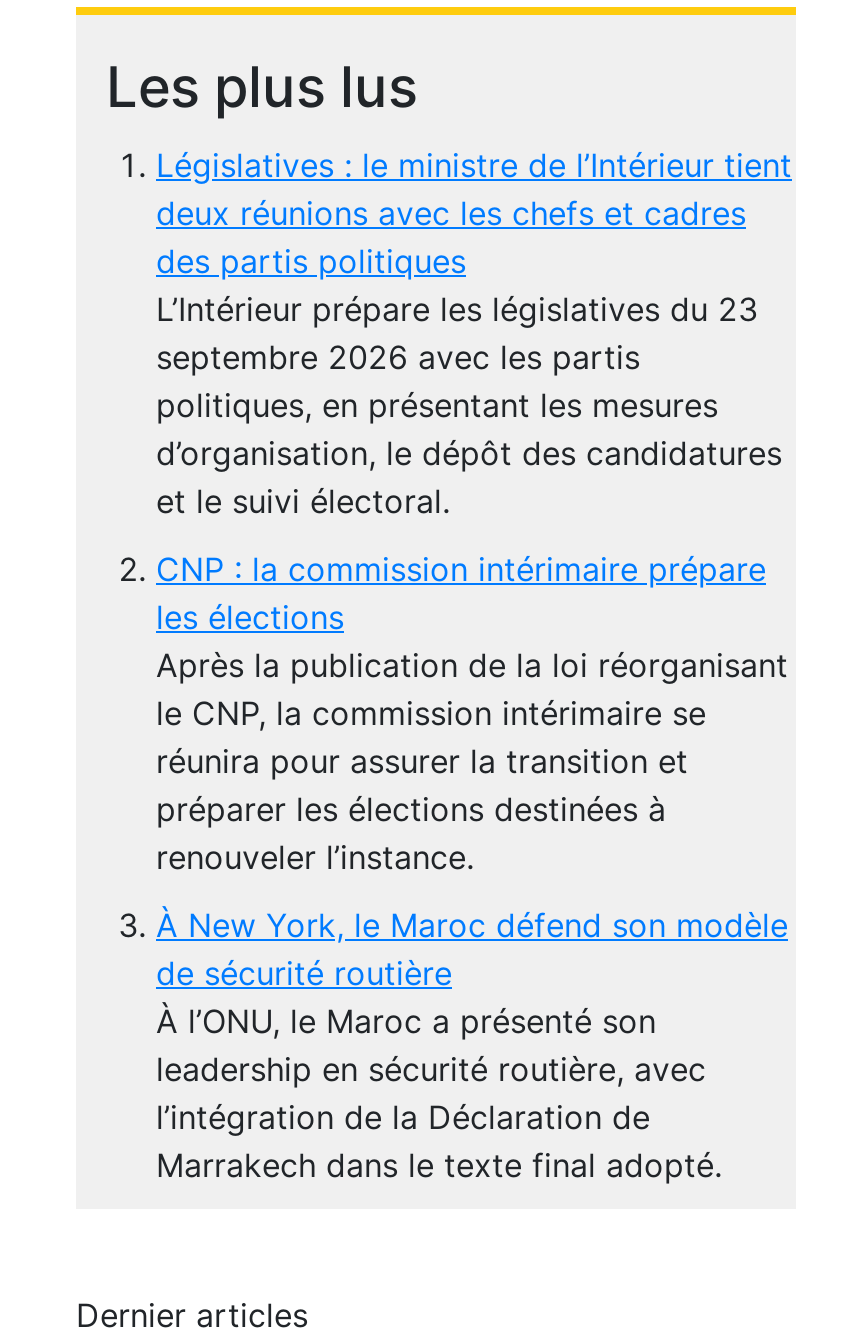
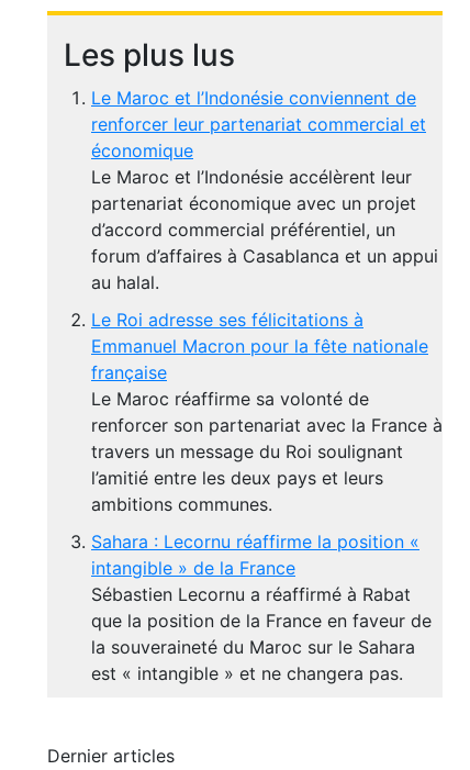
- Législatives : le ministre de l’Intérieur tient
- deux réunions avec les chefs et cadres
- des partis politiques
- L’Intérieur prépare les législatives du 23
- septembre 2026 avec les partis
- politiques, en présentant les mesures
- d’organisation, le dépôt des candidatures
- et le suivi électoral.
+ Le Maroc et l’Indonésie conviennent de
+ renforcer leur partenariat commercial et
+ économique
+ Le Maroc et l’Indonésie accélèrent leur
+ partenariat économique avec un projet
+ d’accord commercial préférentiel, un
+ forum d’affaires à Casablanca et un appui
+ au halal.

- CNP : la commission intérimaire prépare
- les élections
- Après la publication de la loi réorganisant
- le CNP, la commission intérimaire se
- réunira pour assurer la transition et
- préparer les élections destinées à
- renouveler l’instance.
+ Le Roi adresse ses félicitations à
+ Emmanuel Macron pour la fête nationale
+ française
+ Le Maroc réaffirme sa volonté de
+ renforcer son partenariat avec la France à
+ travers un message du Roi soulignant
+ l’amitié entre les deux pays et leurs
+ ambitions communes.

- À New York, le Maroc défend son modèle
- de sécurité routière
- À l’ONU, le Maroc a présenté son
- leadership en sécurité routière, avec
- l’intégration de la Déclaration de
- Marrakech dans le texte final adopté.
+ Sahara : Lecornu réaffirme la position «
+ intangible » de la France
+ Sébastien Lecornu a réaffirmé à Rabat
+ que la position de la France en faveur de
+ la souveraineté du Maroc sur le Sahara
+ est « intangible » et ne changera pas.
